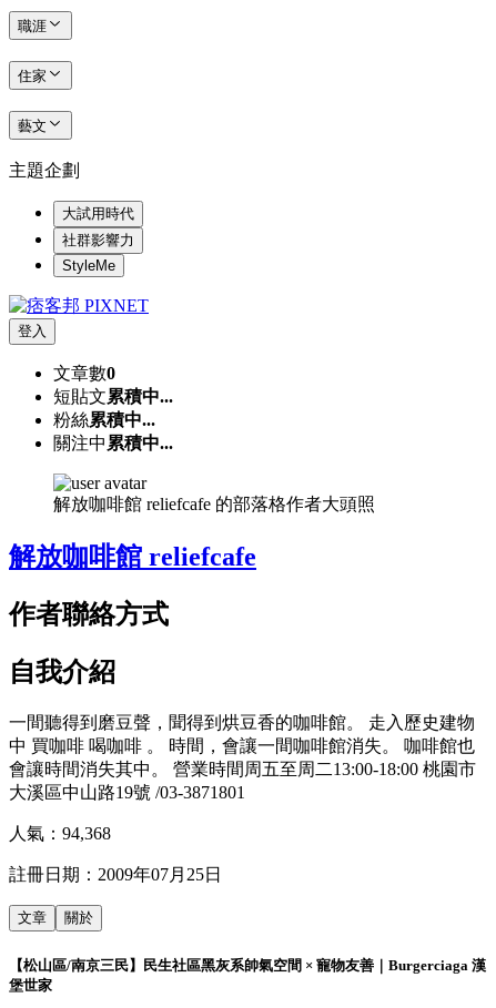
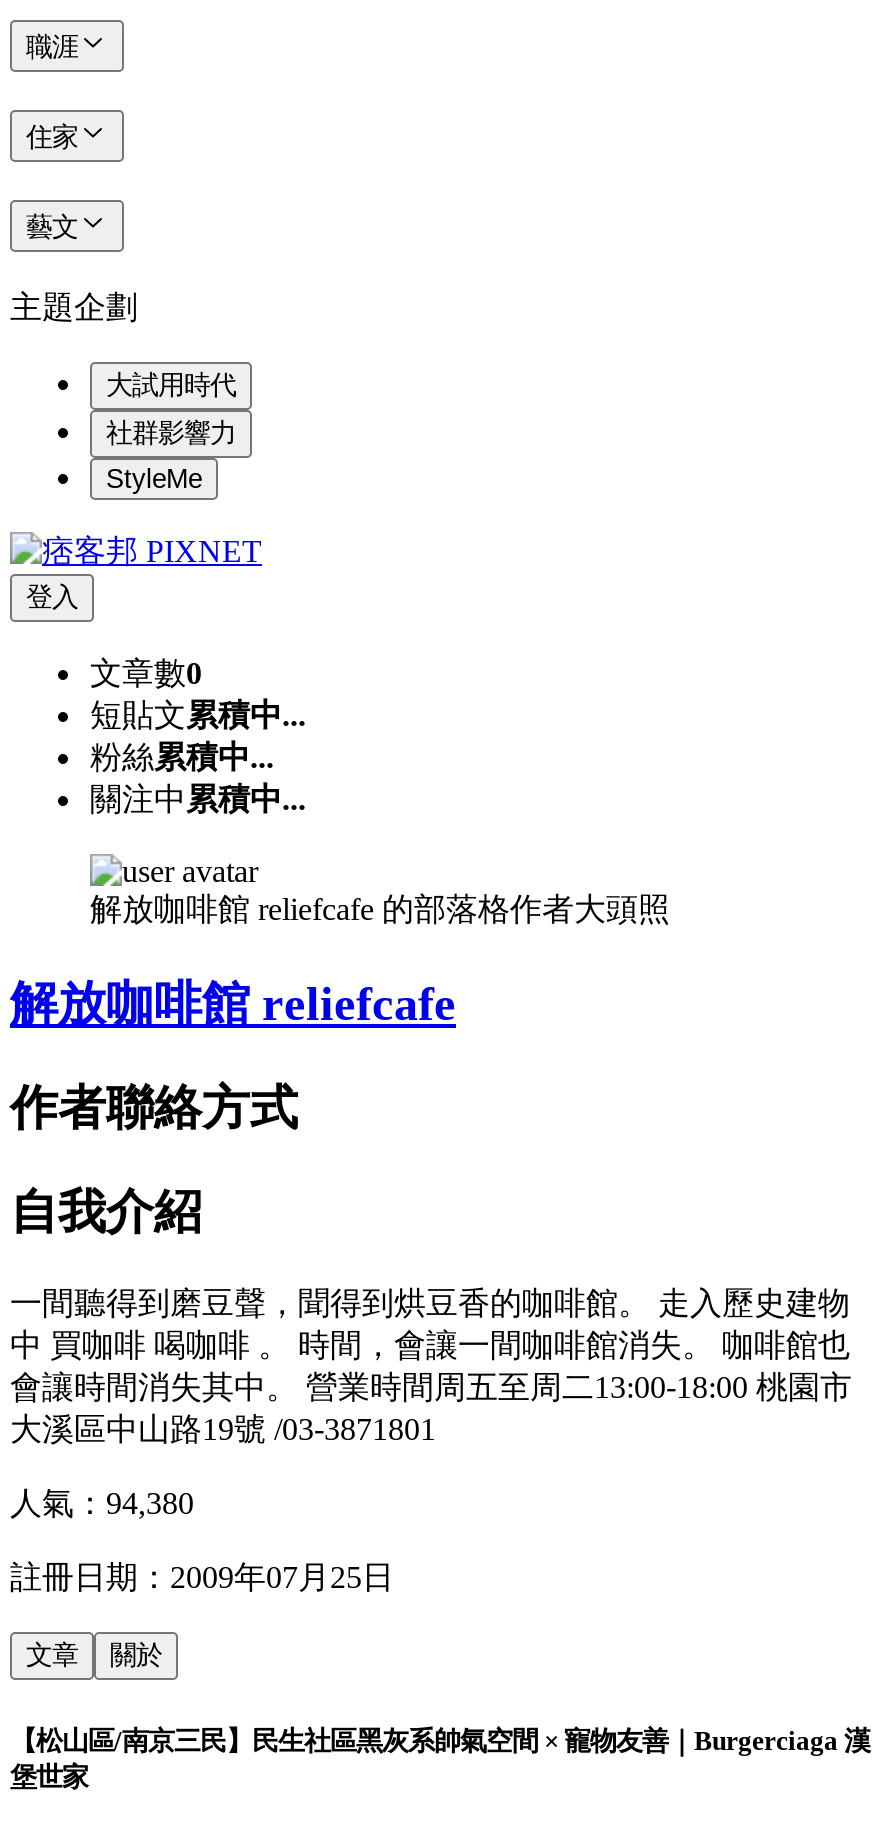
- 人氣：94,368
+ 人氣：94,380
